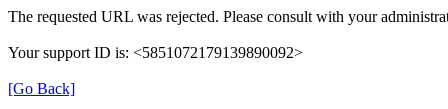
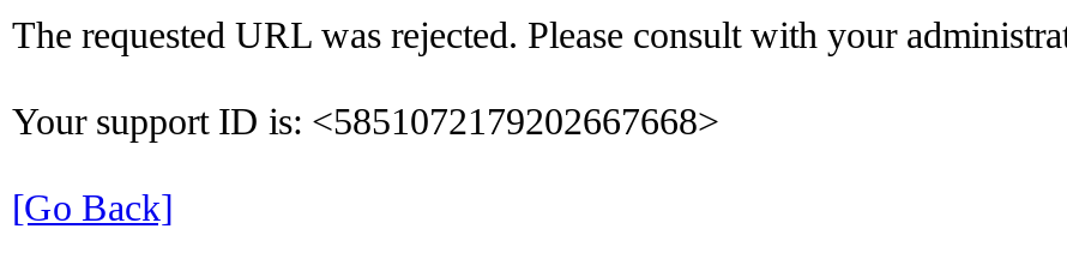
- Your support ID is: <5851072179139890092>
+ Your support ID is: <5851072179202667668>
